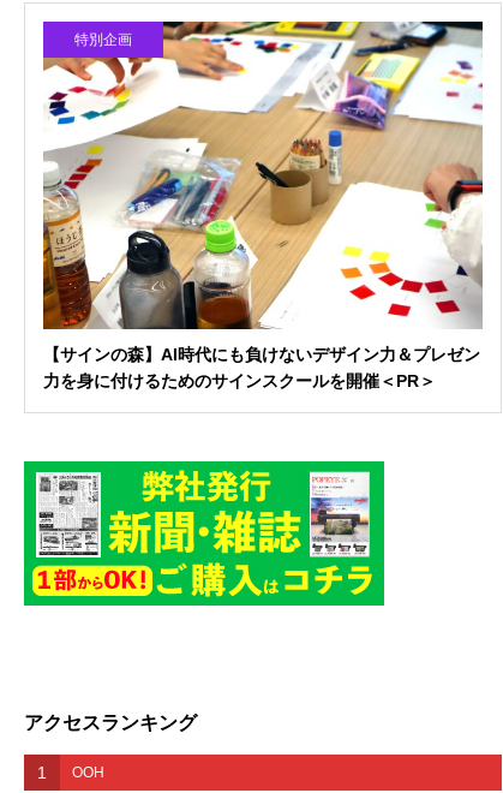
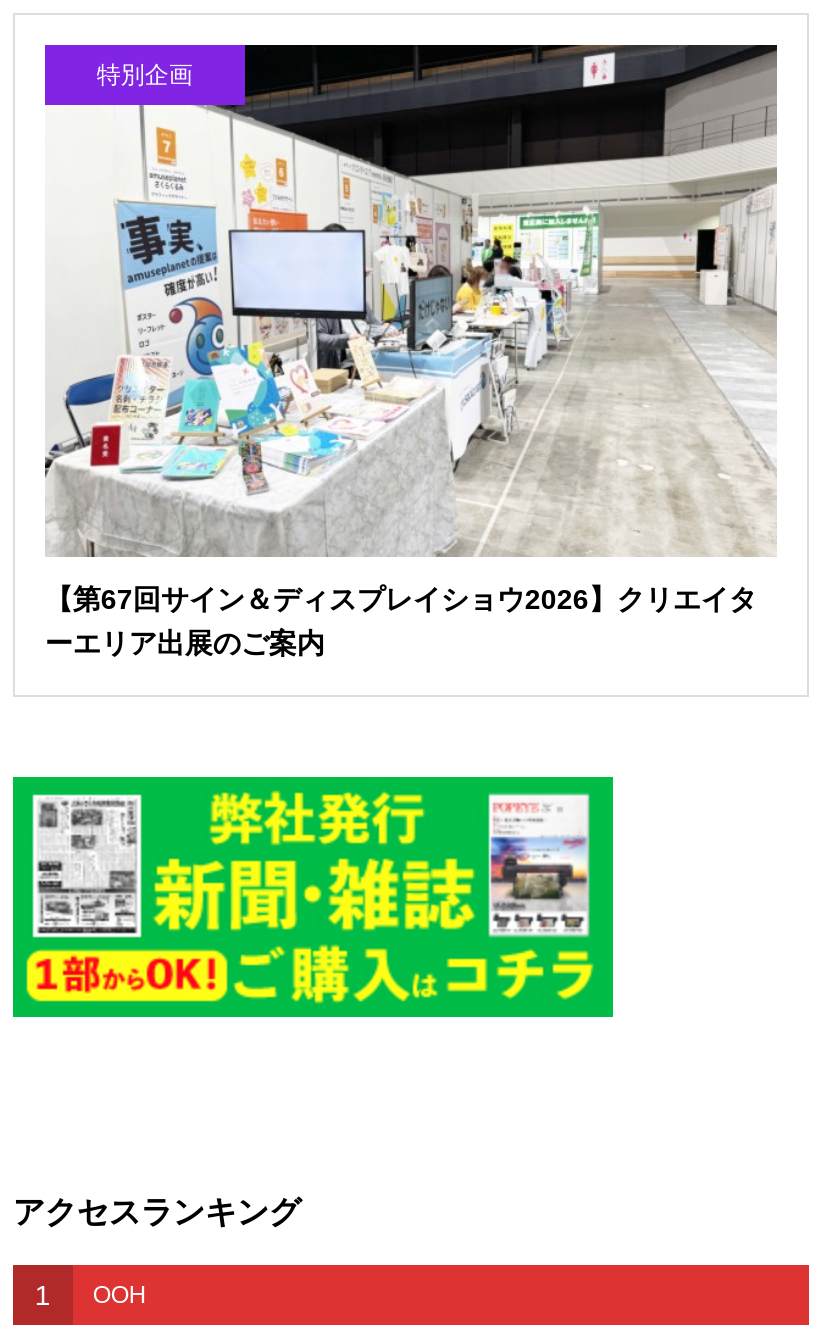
- [image]
- 【サインの森】AI時代にも負けないデザイン力＆プレゼン
- 力を身に付けるためのサインスクールを開催＜PR＞
+ [image]
+ 【第67回サイン＆ディスプレイショウ2026】クリエイタ
+ ーエリア出展のご案内
